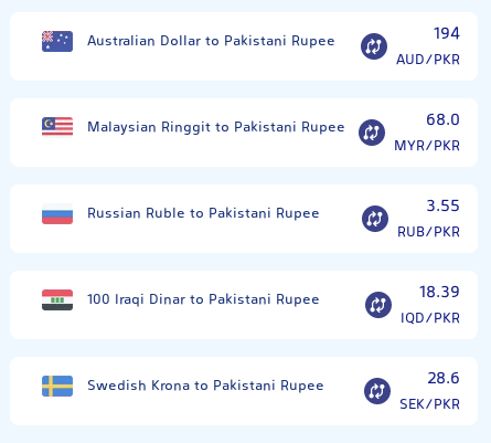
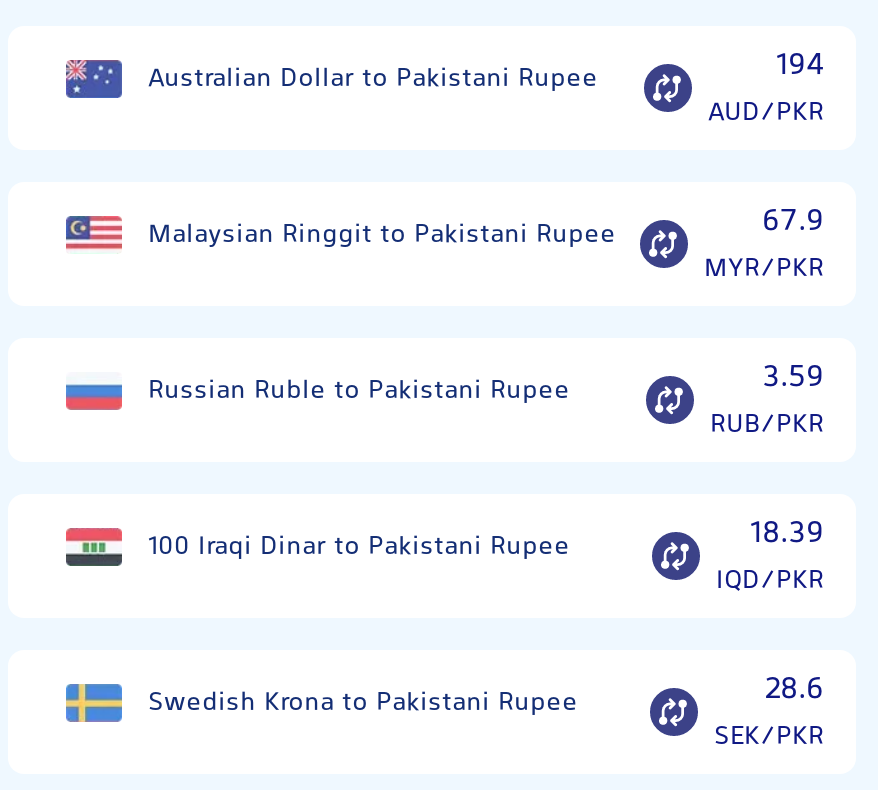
- 68.0
+ 67.9

- 3.55
+ 3.59
